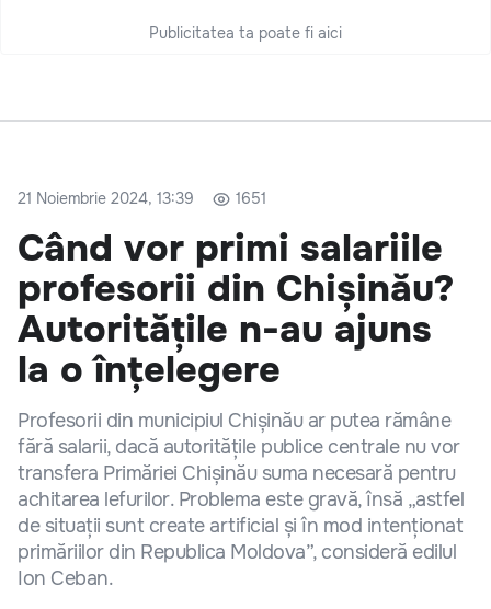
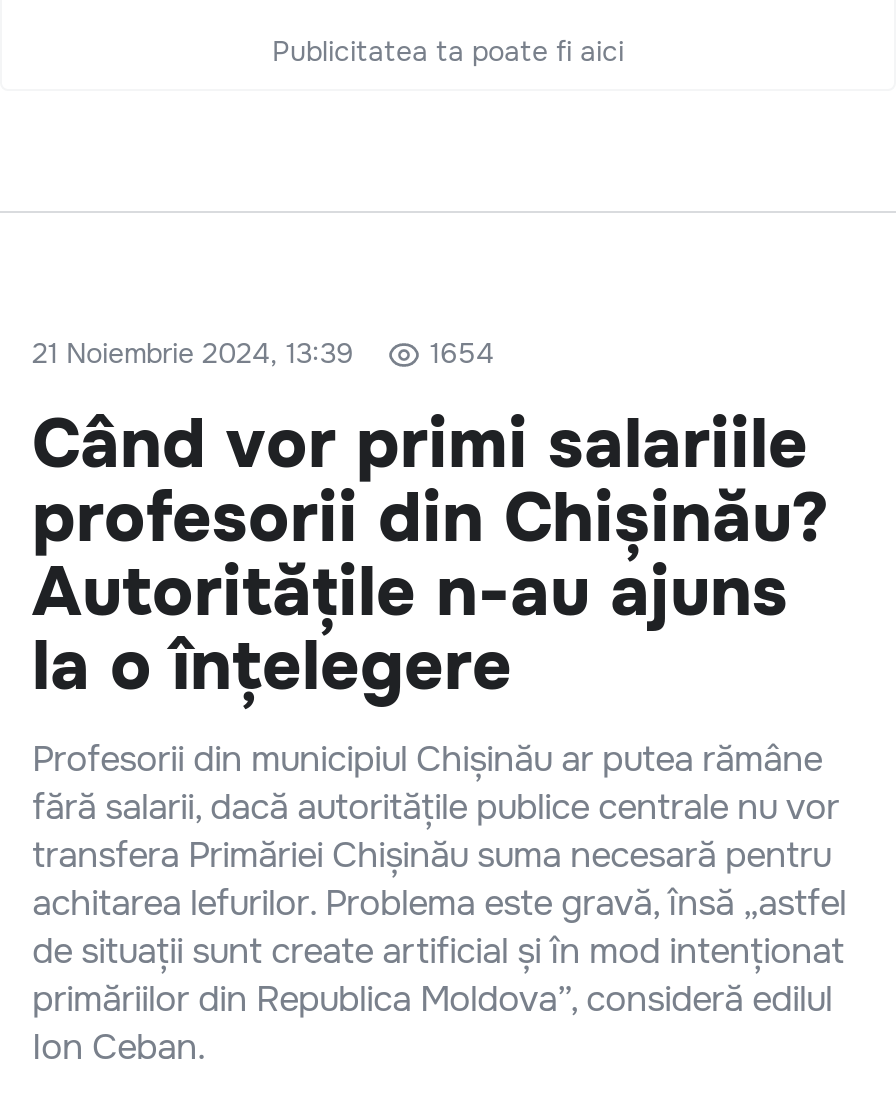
- 1651
+ 1654
